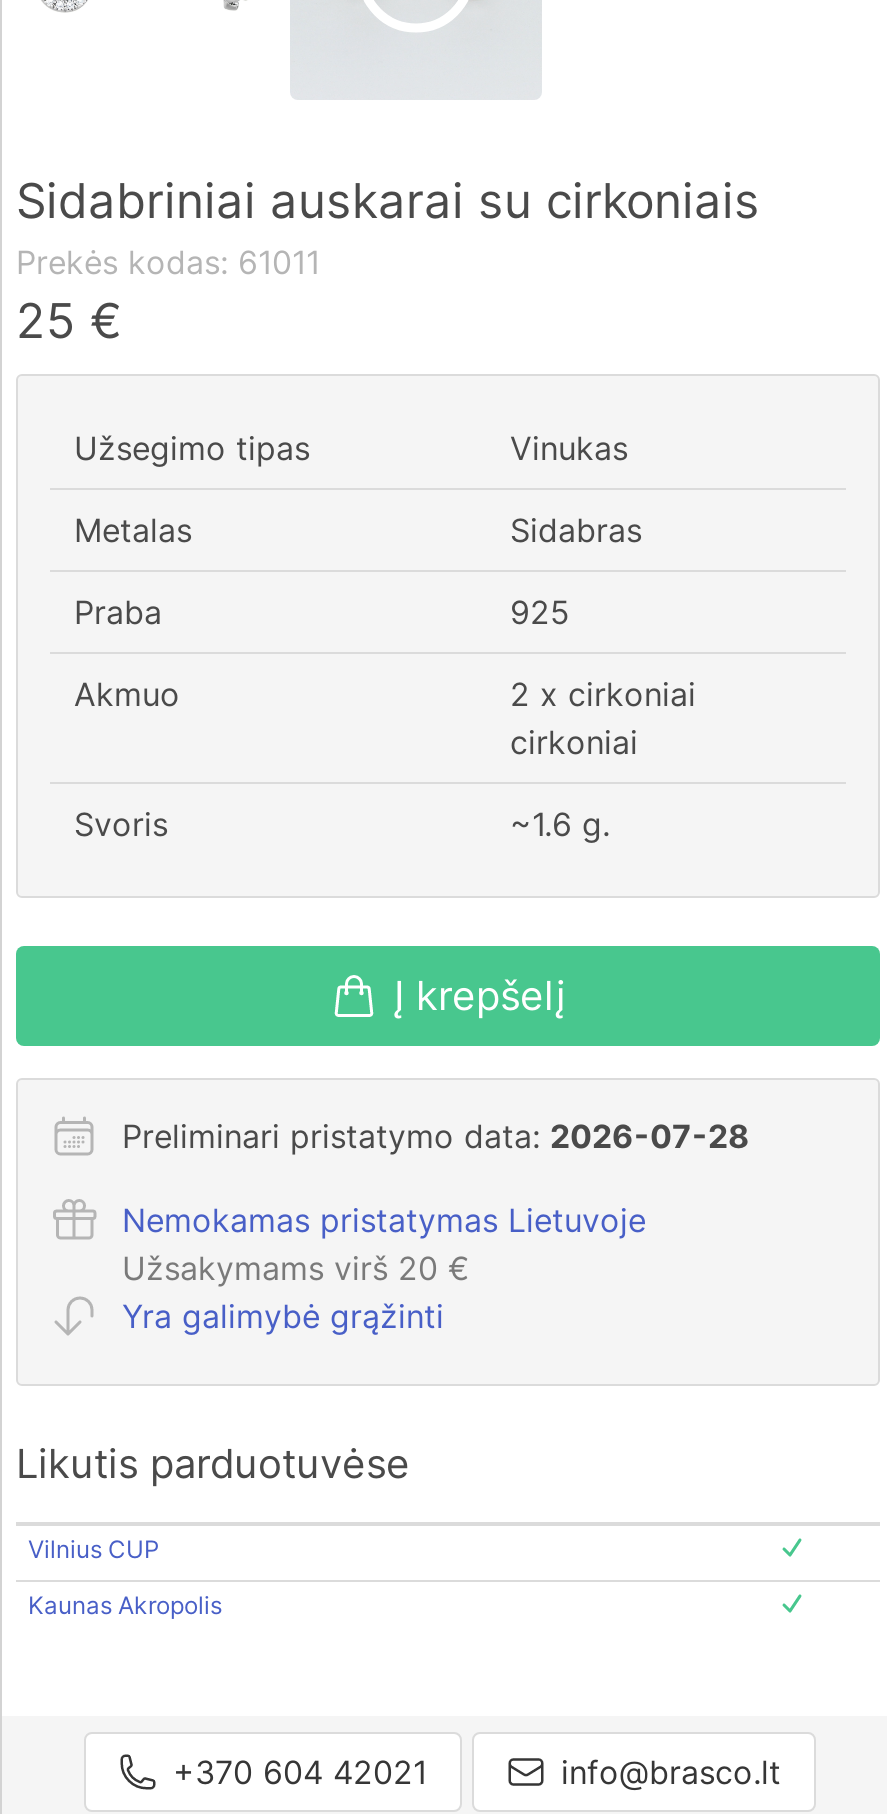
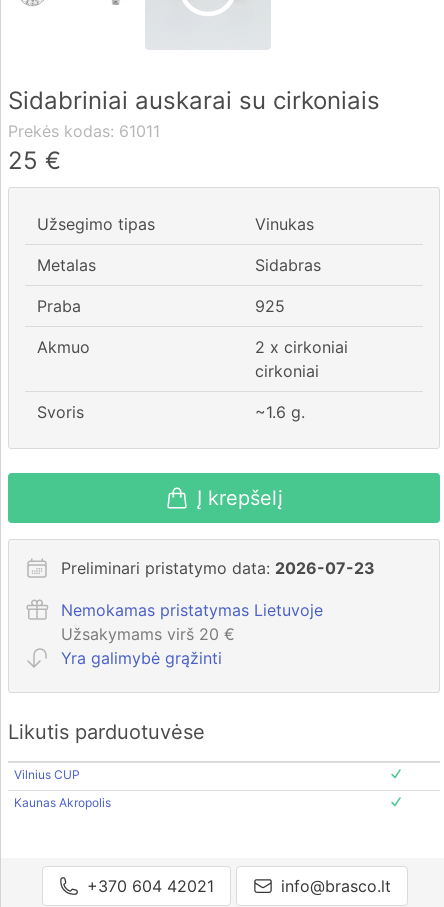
- Preliminari pristatymo data: 2026-07-28
+ Preliminari pristatymo data: 2026-07-23
